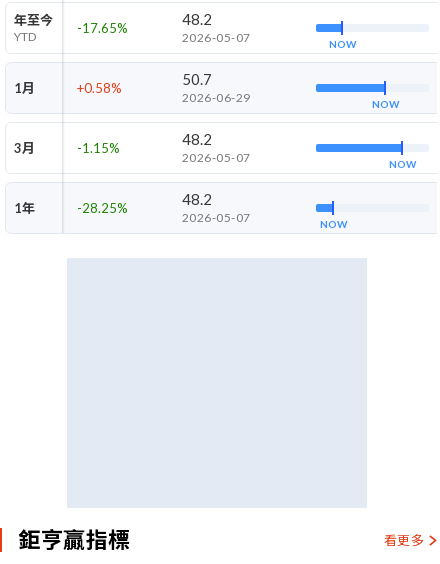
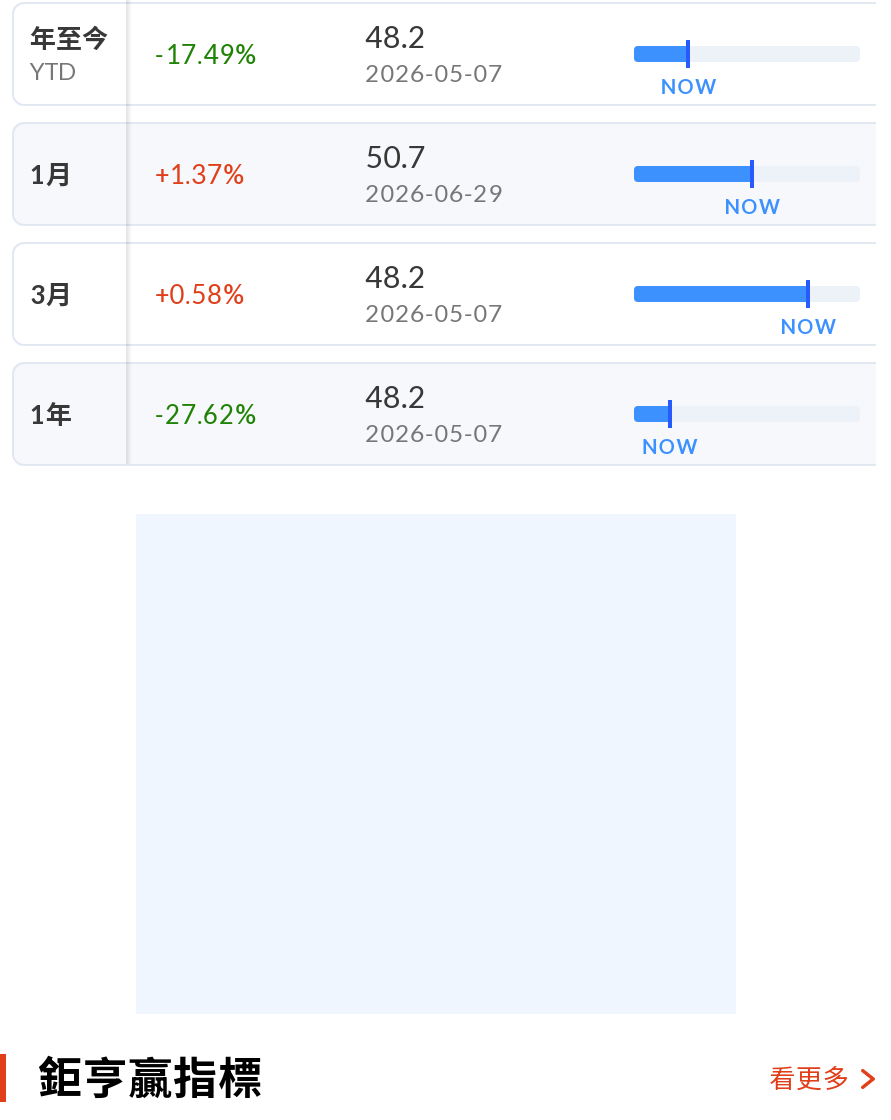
- 年至今 -17.65%
+ 年至今 -17.49%

- +0.58%
+ +1.37%

- -1.15%
+ +0.58%

- -28.25%
+ -27.62%
